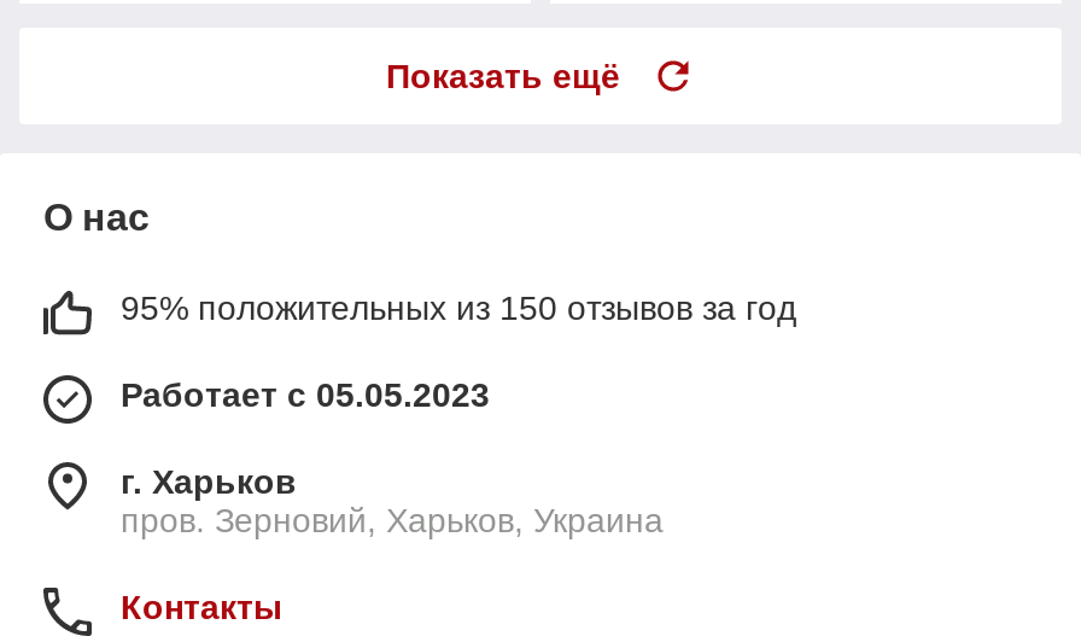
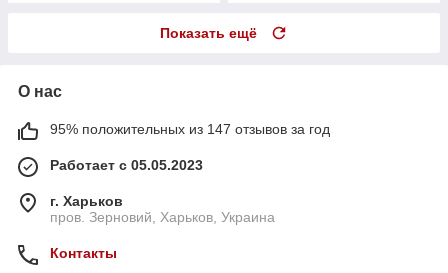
- 95% положительных из 150 отзывов за год
+ 95% положительных из 147 отзывов за год
